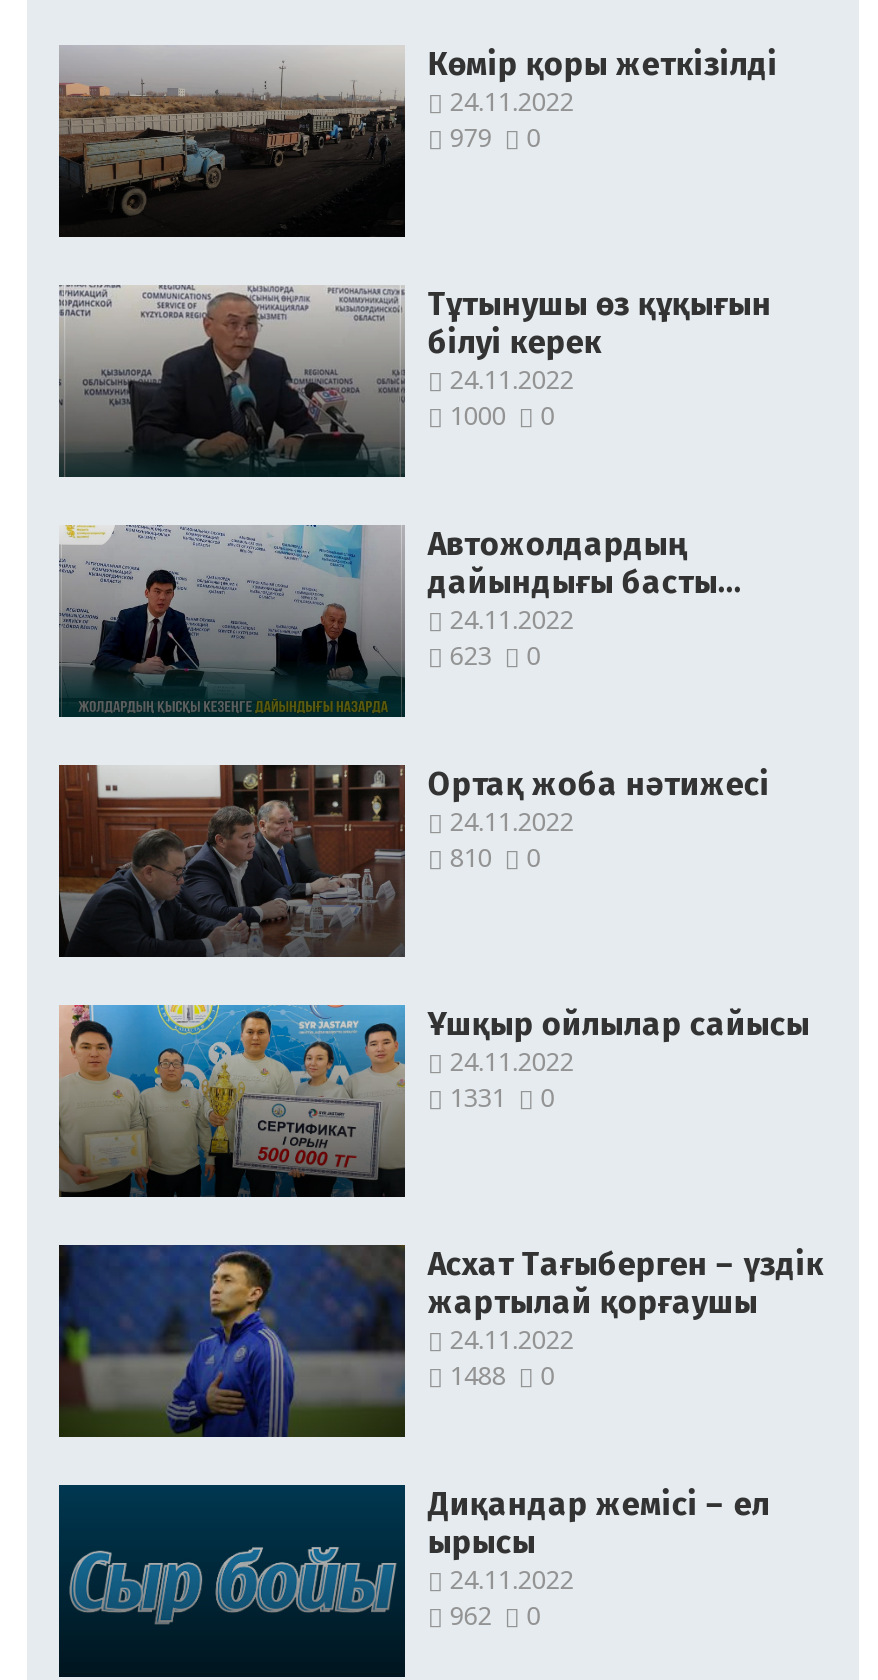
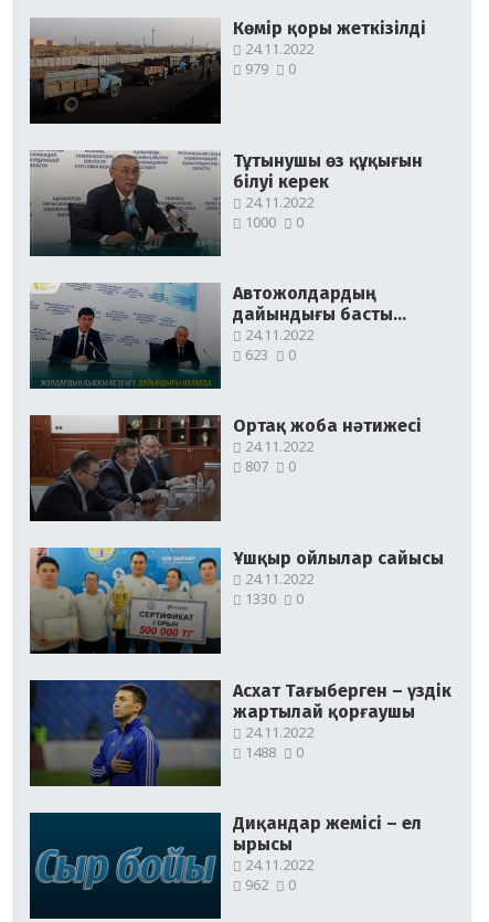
- 810
+ 807

- 1331
+ 1330
